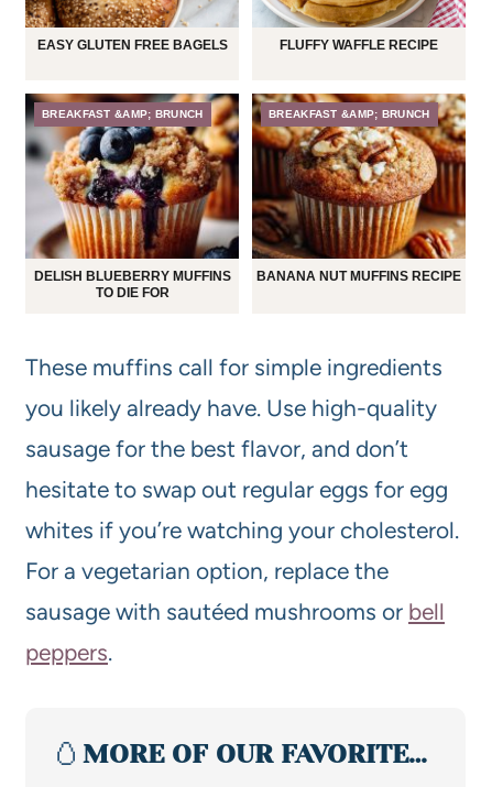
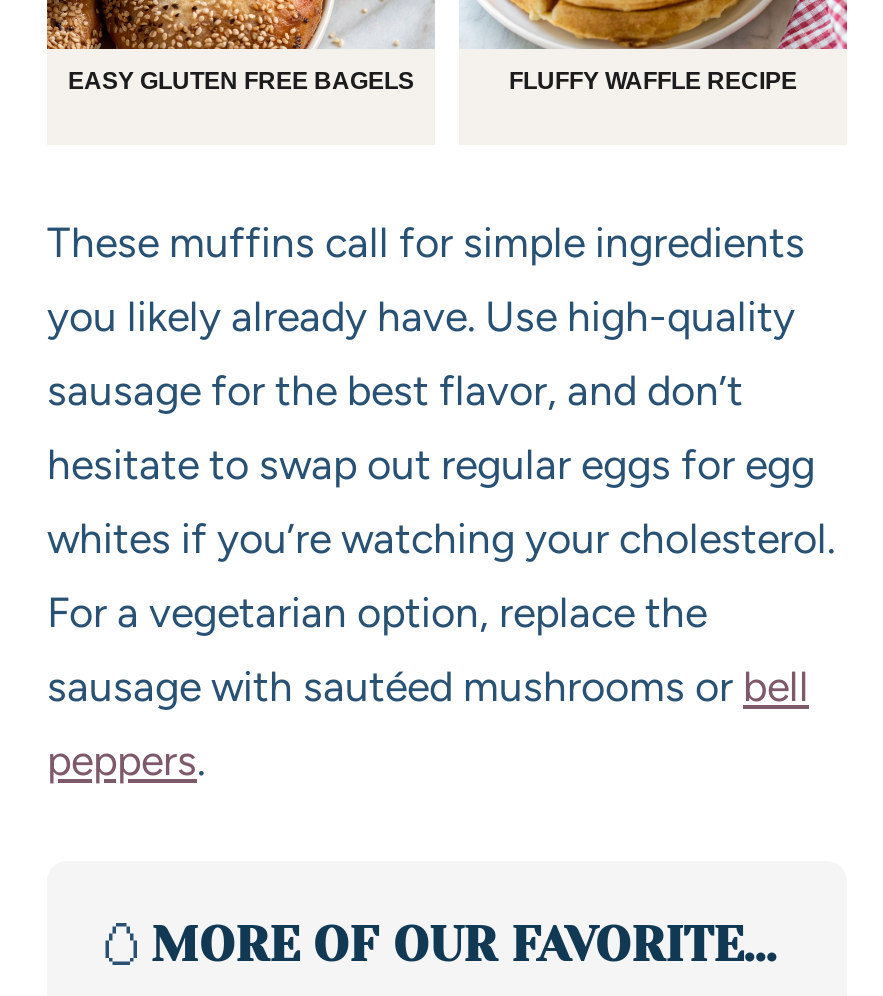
- [image]
- BREAKFAST &AMP; BRUNCH

- [image]
- BREAKFAST &AMP; BRUNCH

- DELISH BLUEBERRY MUFFINS
- TO DIE FOR

- BANANA NUT MUFFINS RECIPE
